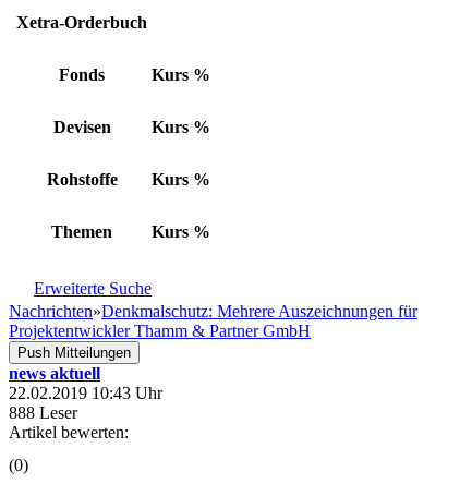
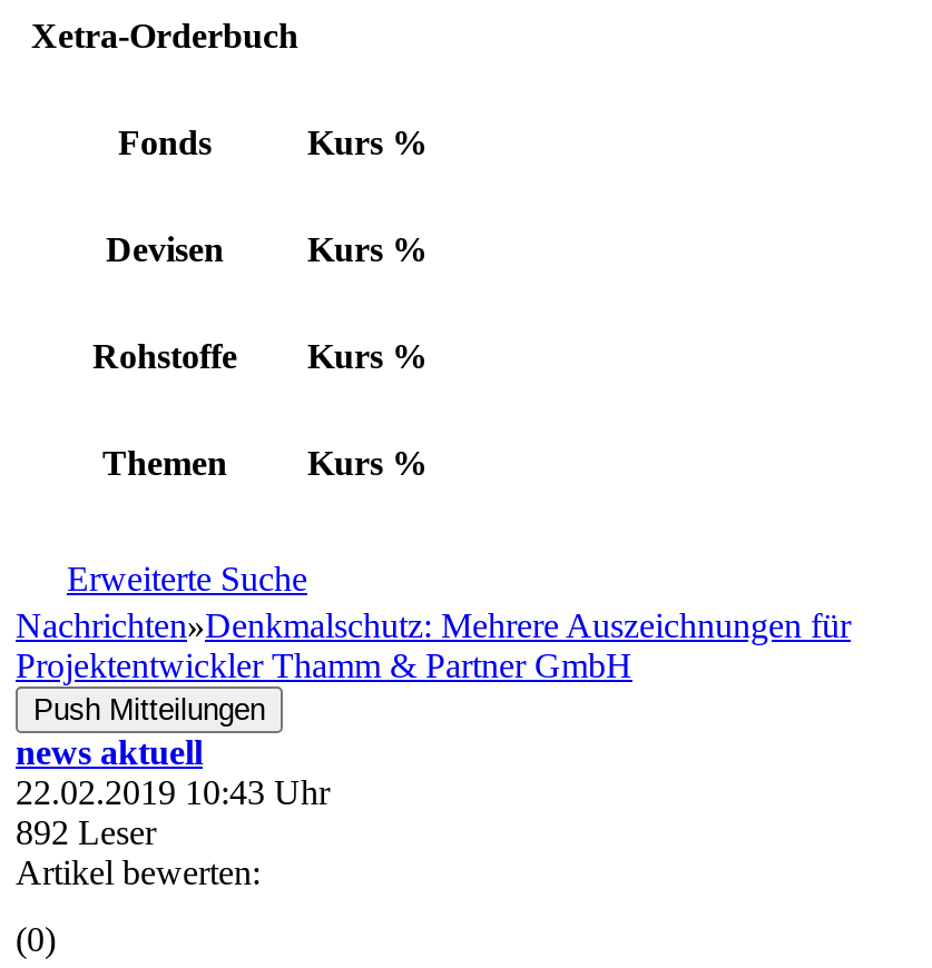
- 888 Leser
+ 892 Leser
